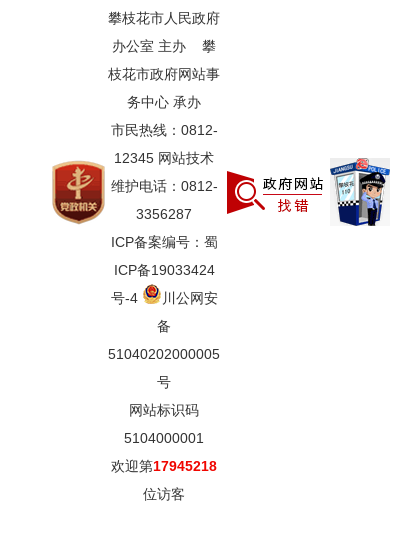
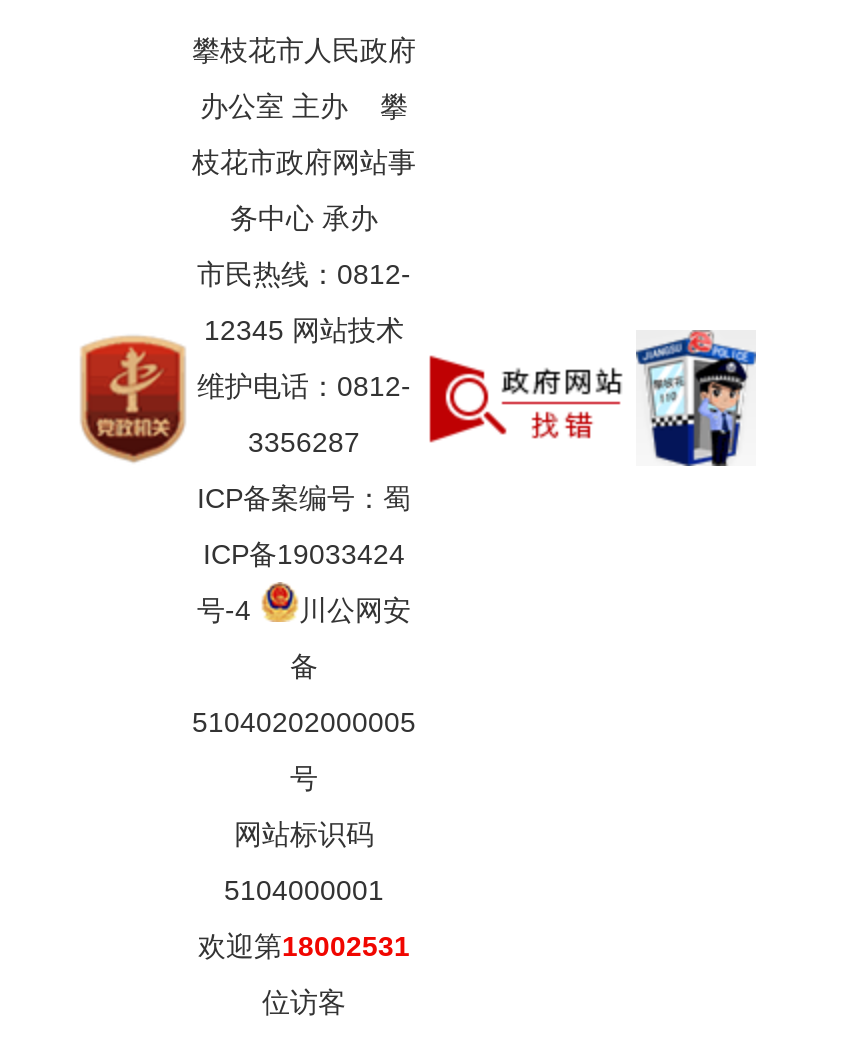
- 欢迎第17945218
+ 欢迎第18002531
